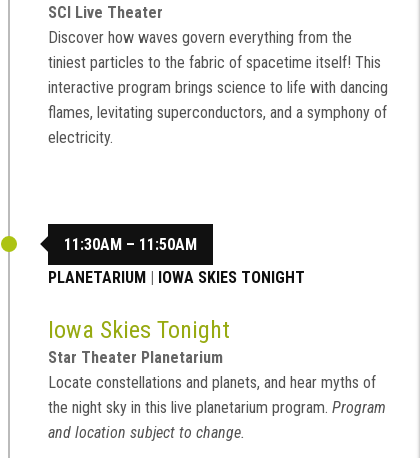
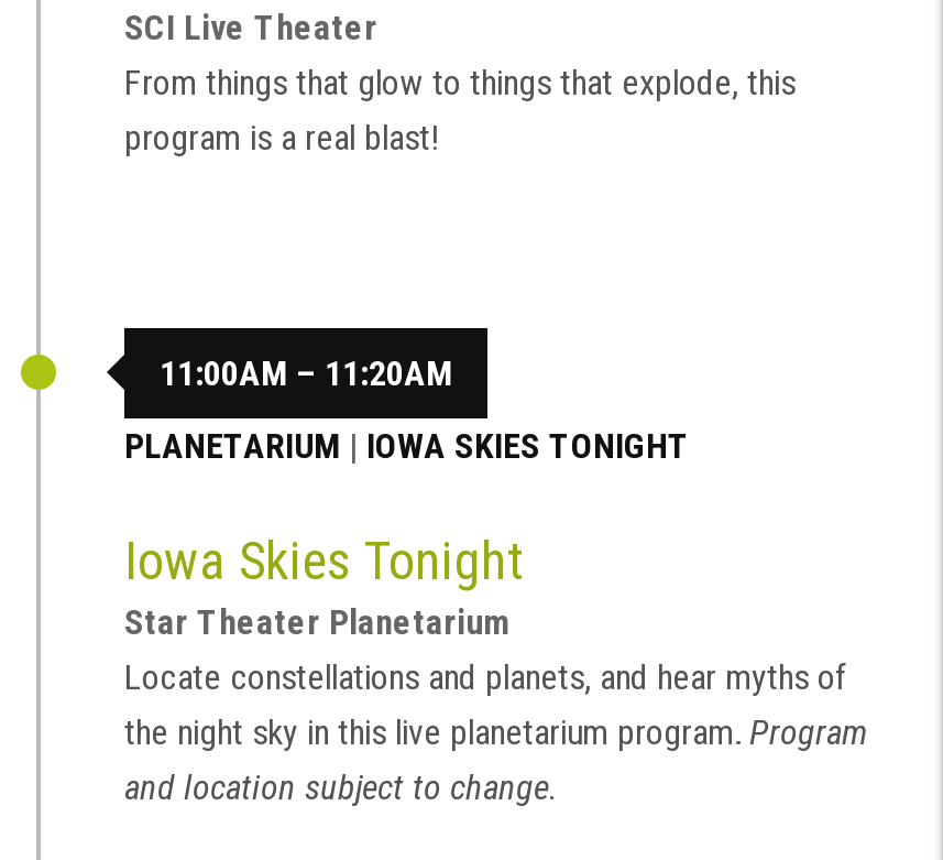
- Discover how waves govern everything from the
- tiniest particles to the fabric of spacetime itself! This
- interactive program brings science to life with dancing
- flames, levitating superconductors, and a symphony of
- electricity.
+ From things that glow to things that explode, this
+ program is a real blast!

- 11:30AM – 11:50AM
+ 11:00AM – 11:20AM
